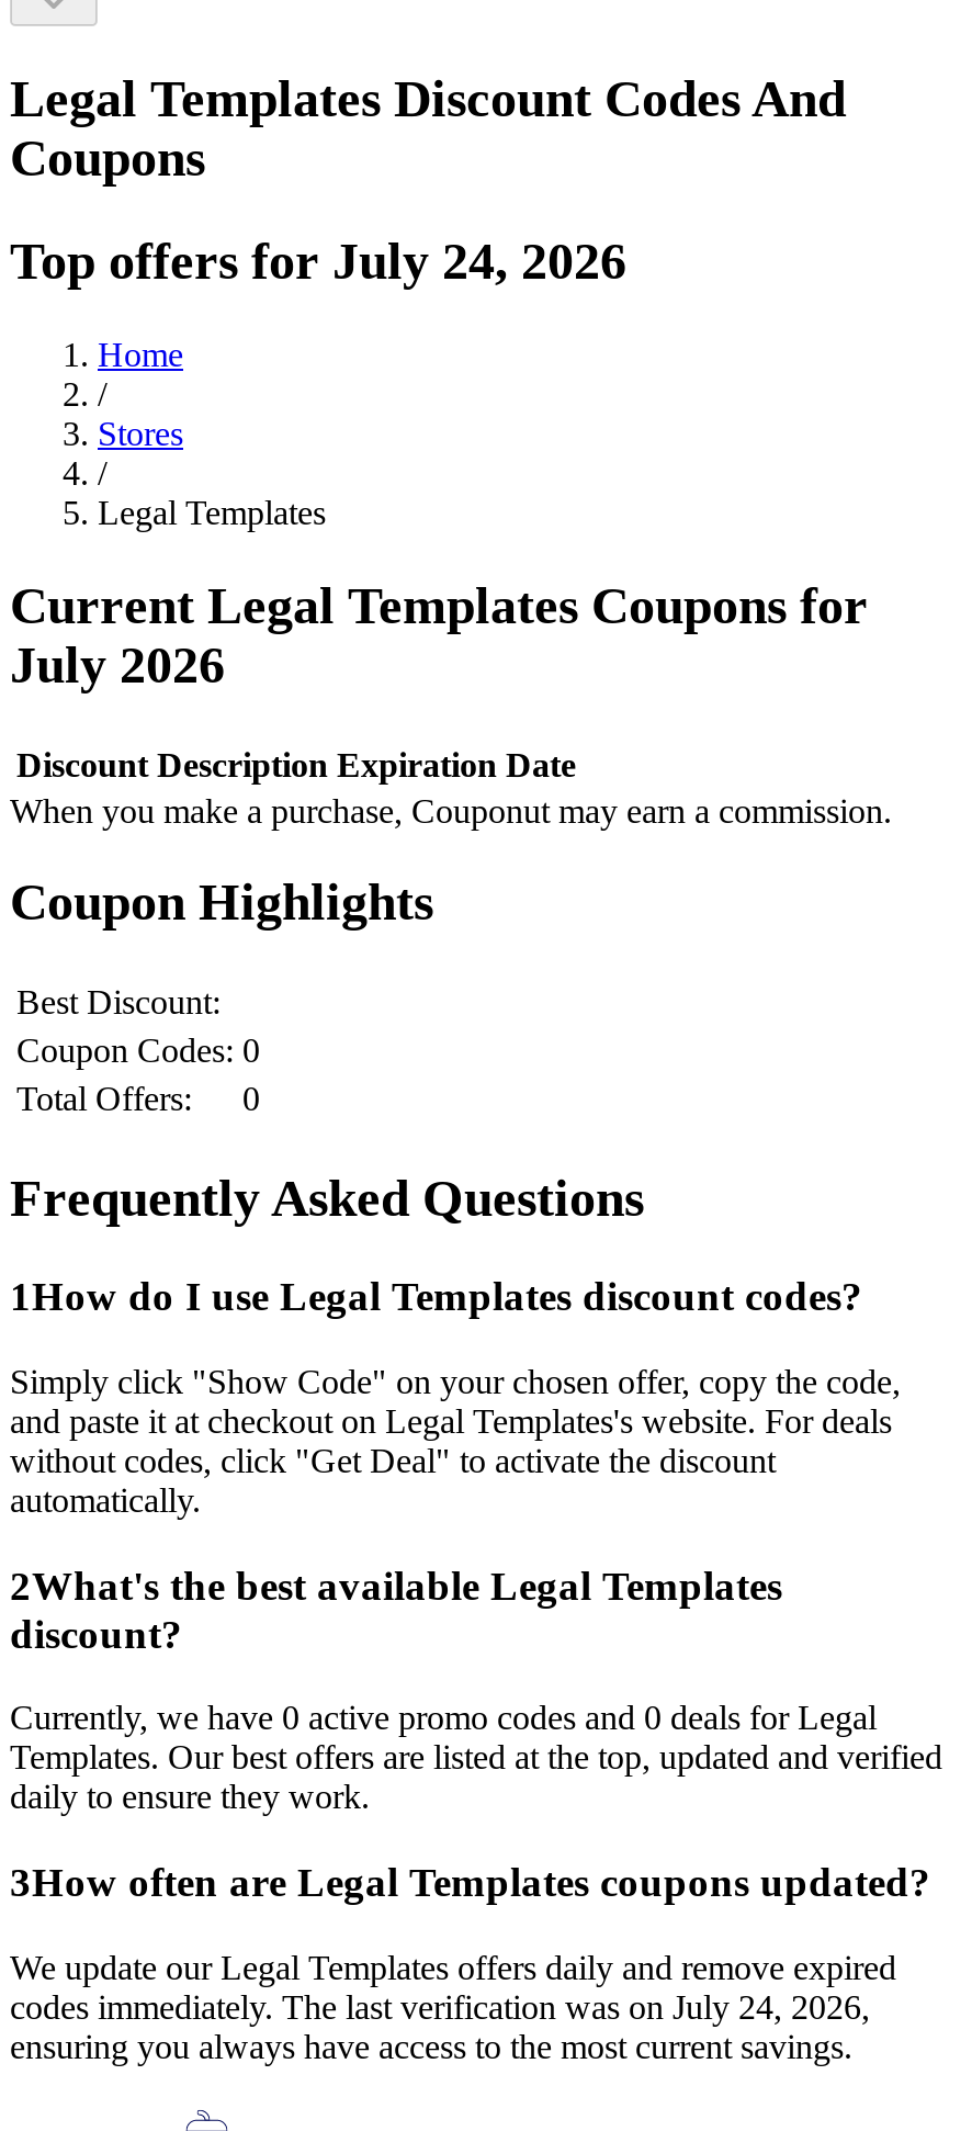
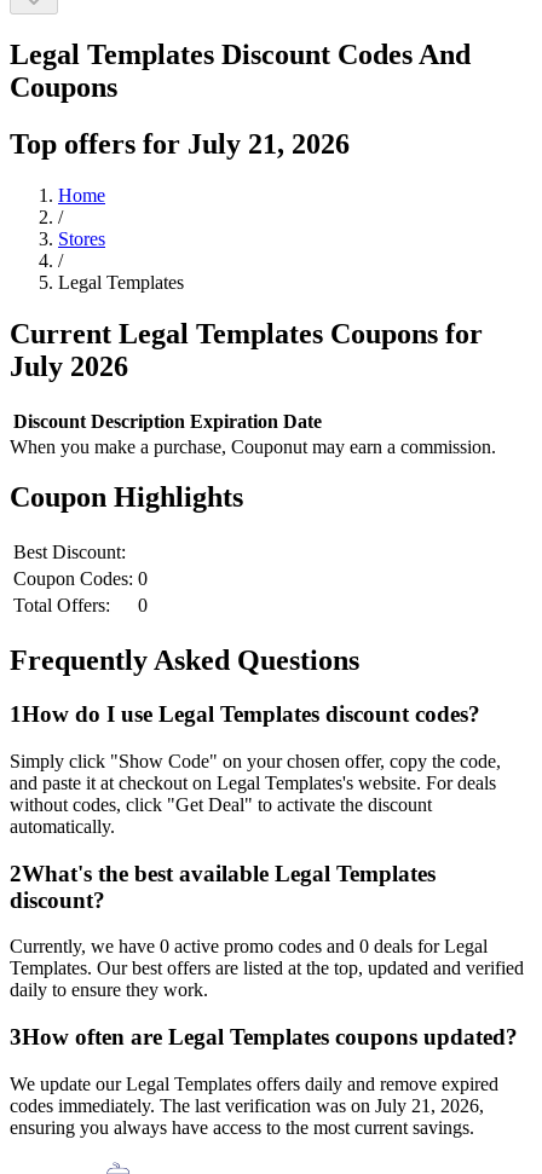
- Top offers for July 24, 2026
+ Top offers for July 21, 2026

- codes immediately. The last verification was on July 24, 2026,
+ codes immediately. The last verification was on July 21, 2026,
